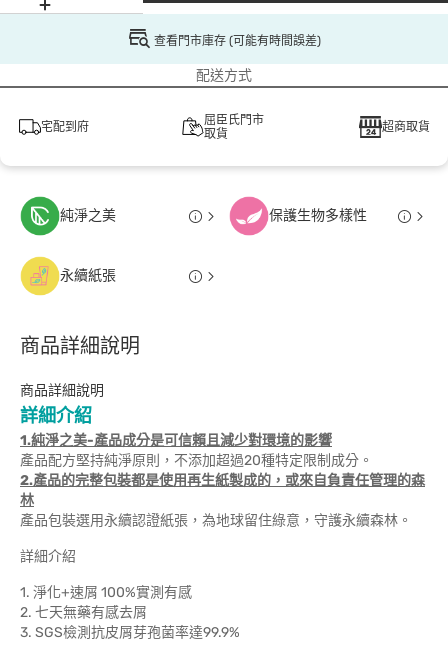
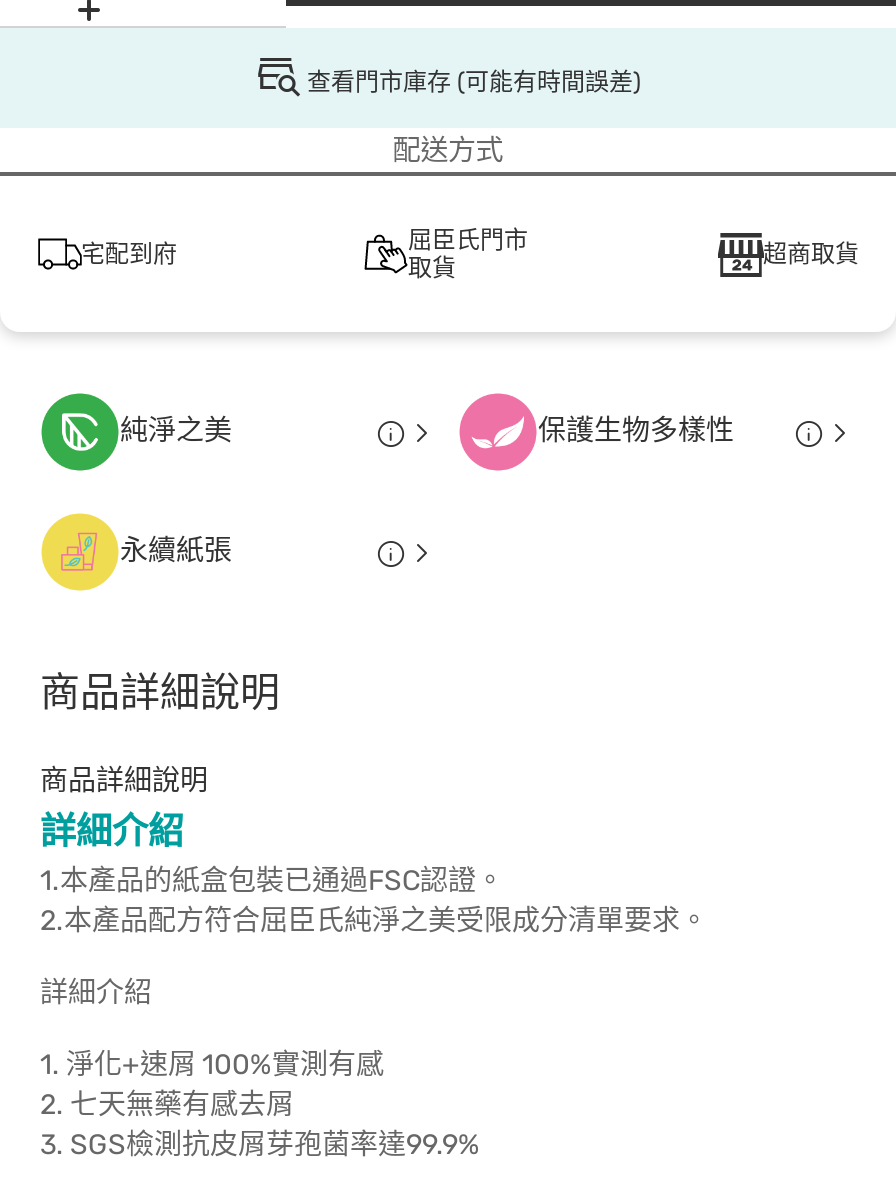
- 1.純淨之美-產品成分是可信賴且減少對環境的影響
- 產品配方堅持純淨原則，不添加超過20種特定限制成分。
- 2.產品的完整包裝都是使用再生紙製成的，或來自負責任管理的森
- 林
- 產品包裝選用永續認證紙張，為地球留住綠意，守護永續森林。
+ 1.本產品的紙盒包裝已通過FSC認證。
+ 2.本產品配方符合屈臣氏純淨之美受限成分清單要求。
